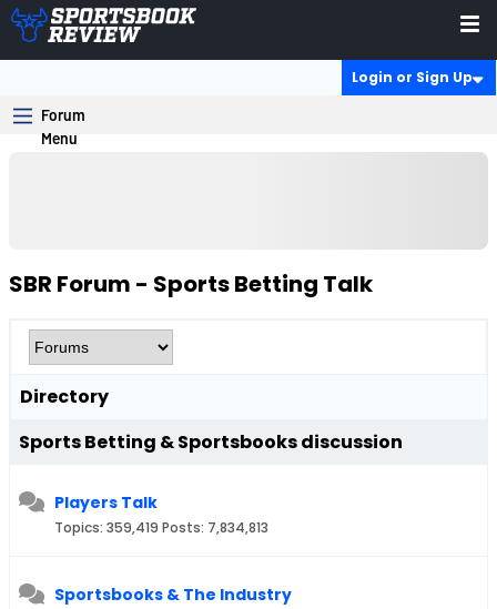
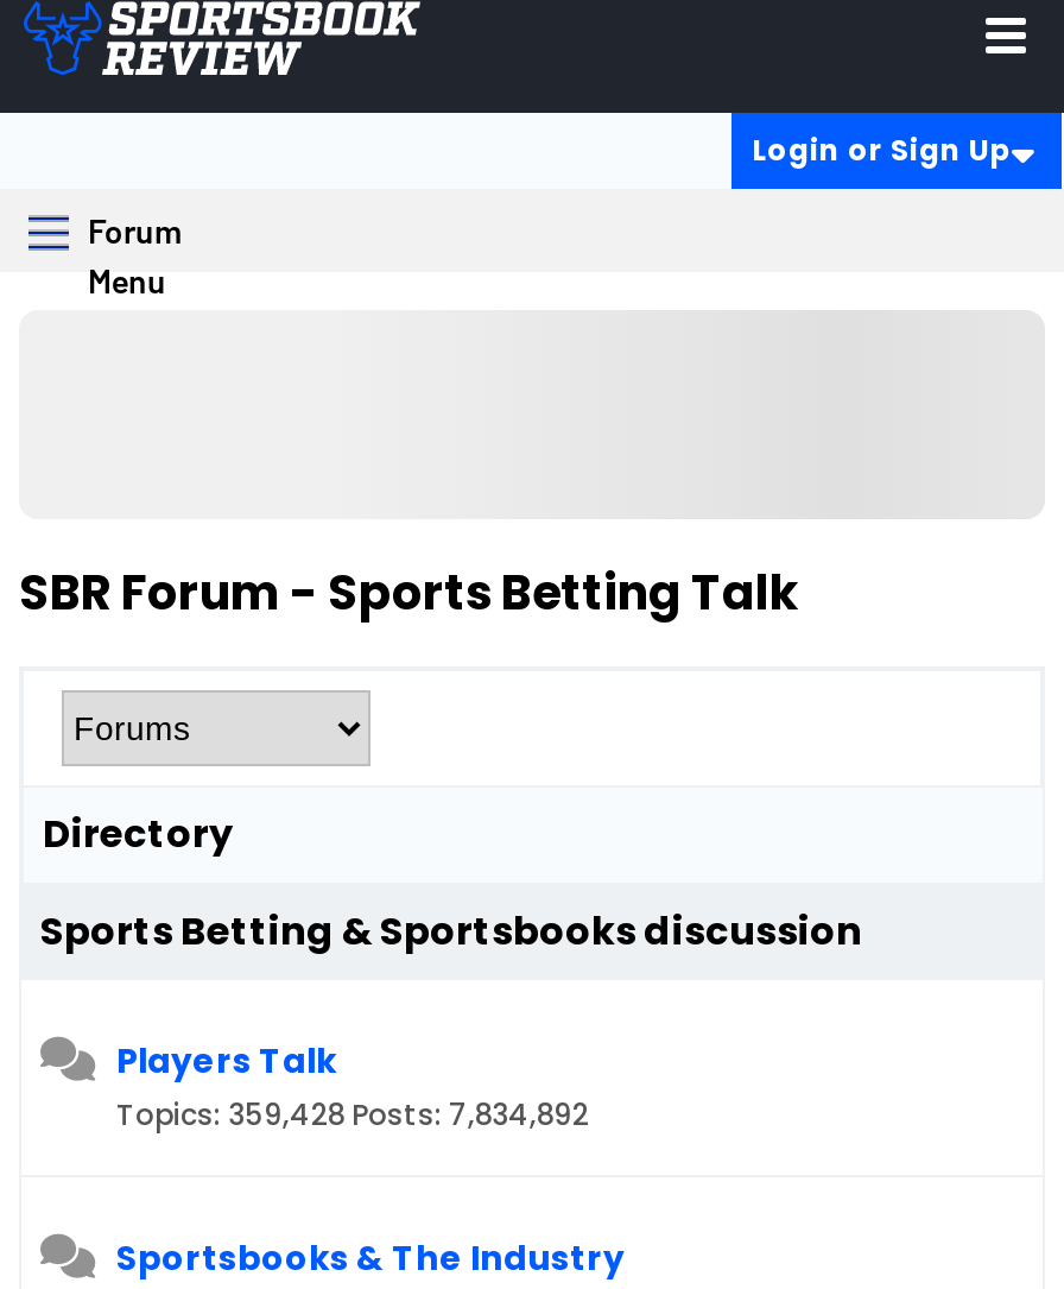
- Topics: 359,419 Posts: 7,834,813
+ Topics: 359,428 Posts: 7,834,892
